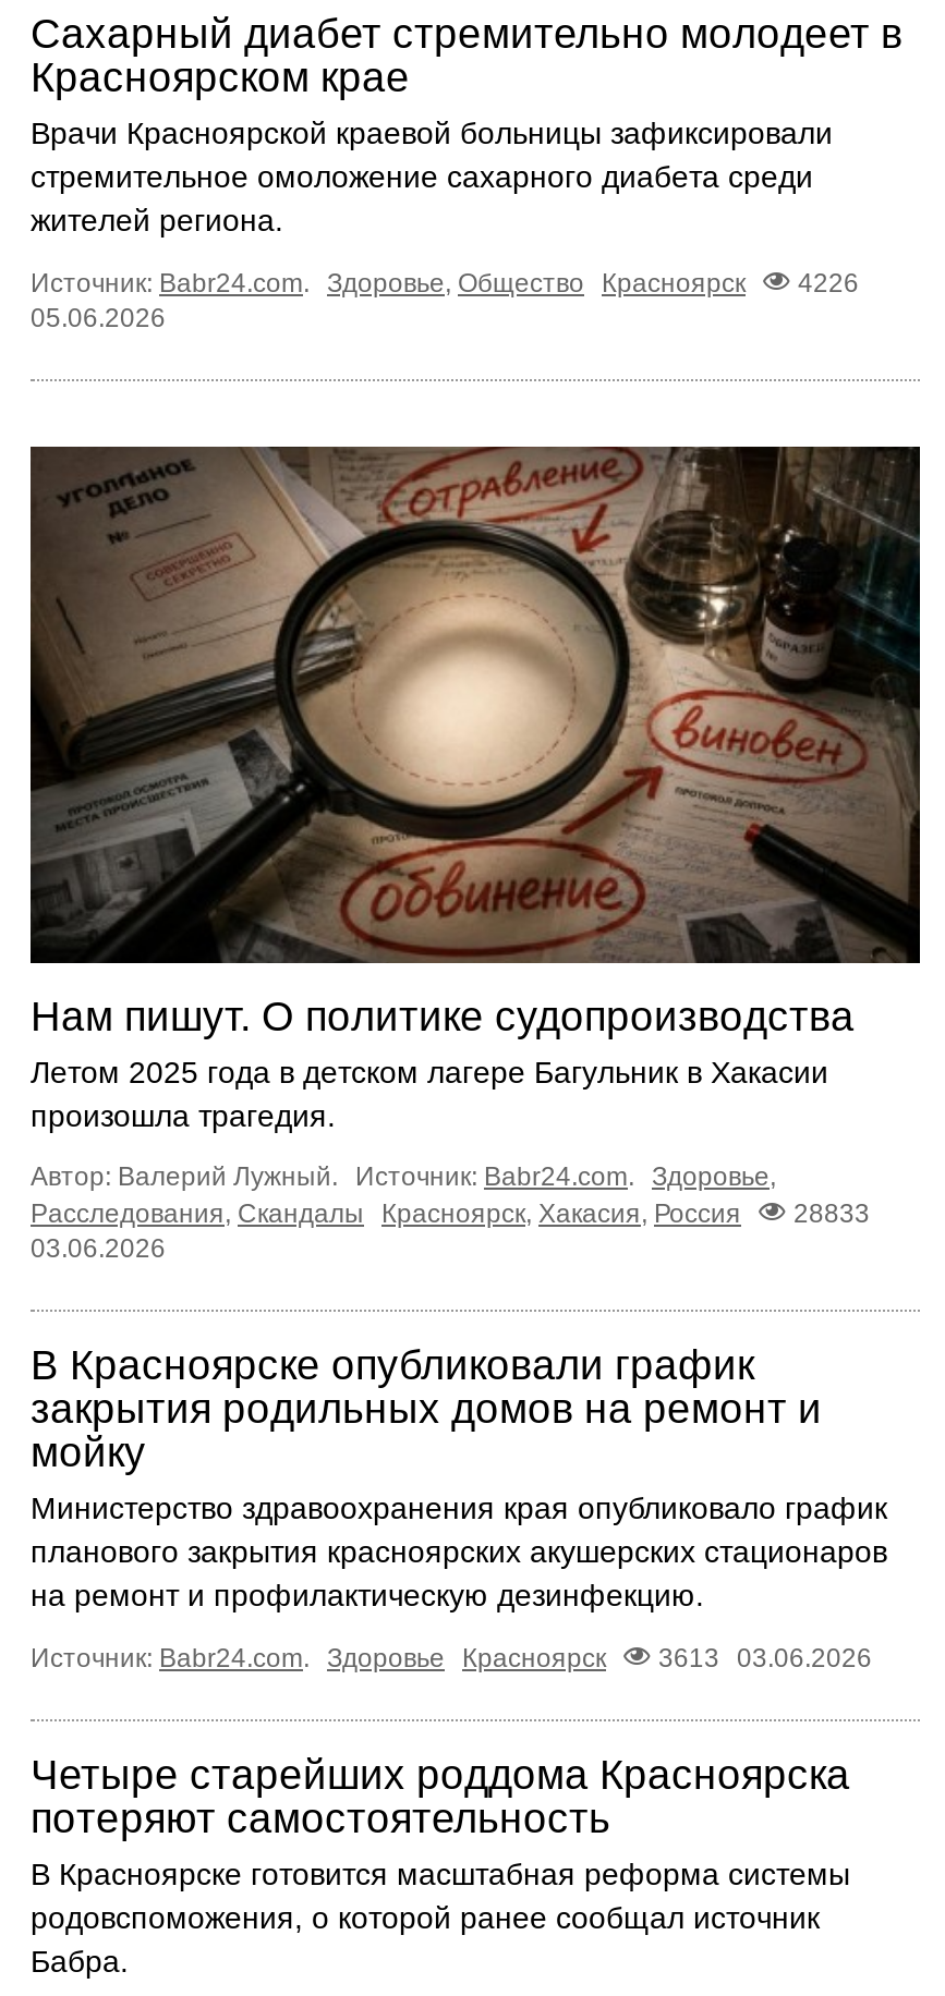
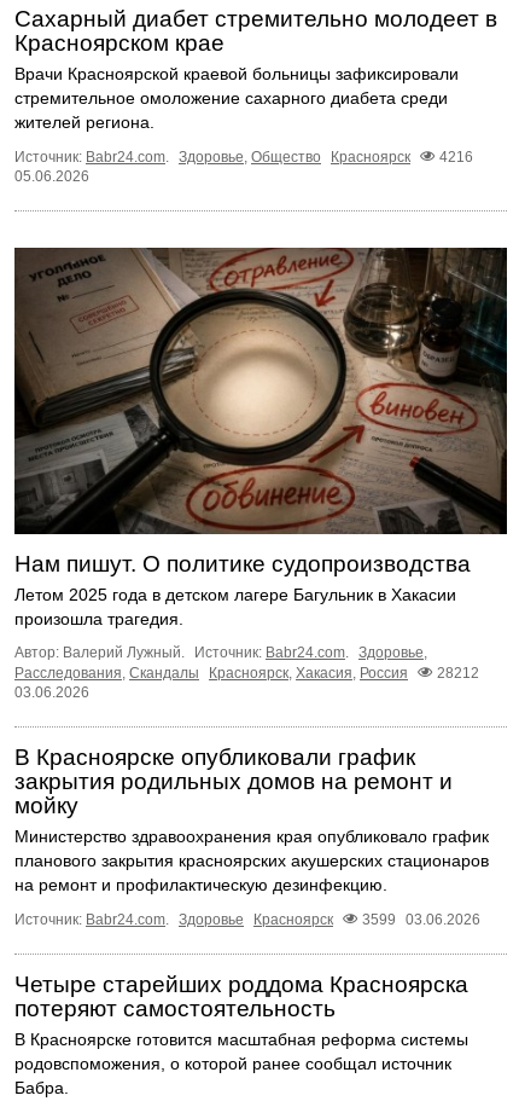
- Источник: Babr24.com. Здоровье, Общество Красноярск 4226
+ Источник: Babr24.com. Здоровье, Общество Красноярск 4216

- Расследования, Скандалы Красноярск, Хакасия, Россия 28833
+ Расследования, Скандалы Красноярск, Хакасия, Россия 28212

- Источник: Babr24.com. Здоровье Красноярск 3613 03.06.2026
+ Источник: Babr24.com. Здоровье Красноярск 3599 03.06.2026
